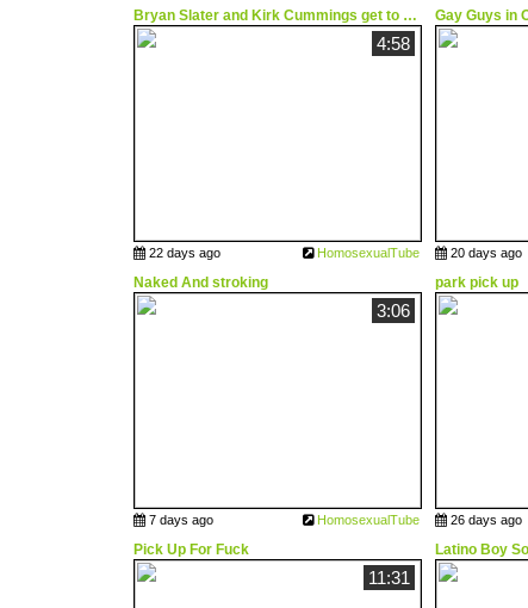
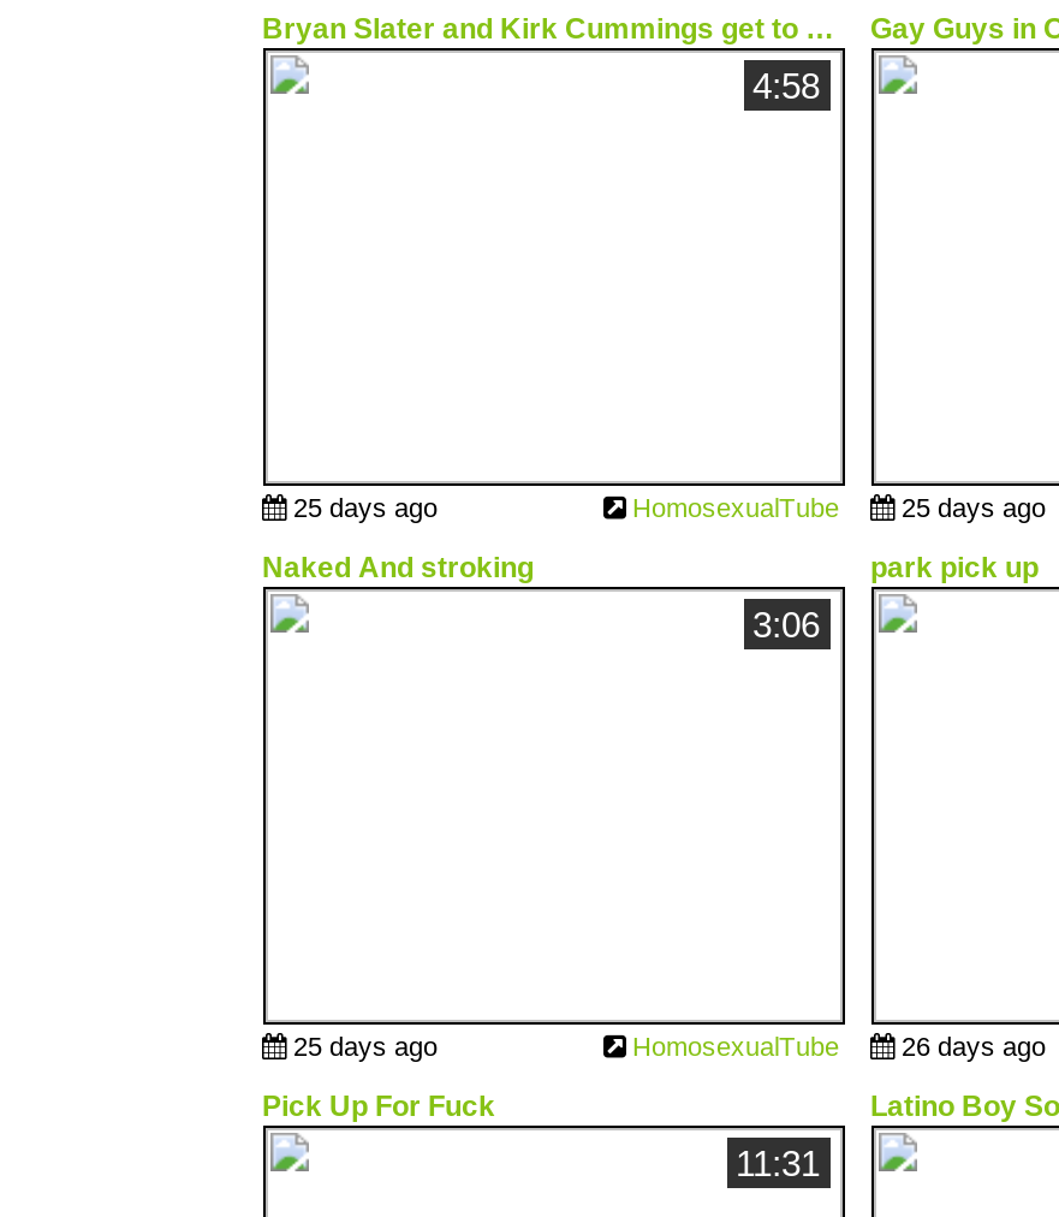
- 22 days ago
+ 25 days ago

- HomosexualTube 20 days ago
+ HomosexualTube 25 days ago

- 7 days ago
+ 25 days ago
